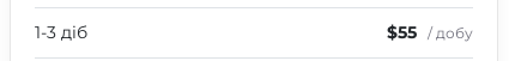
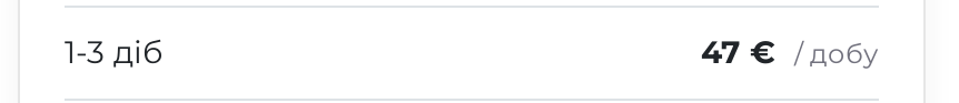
- $55 / добу
+ 47 € / добу
